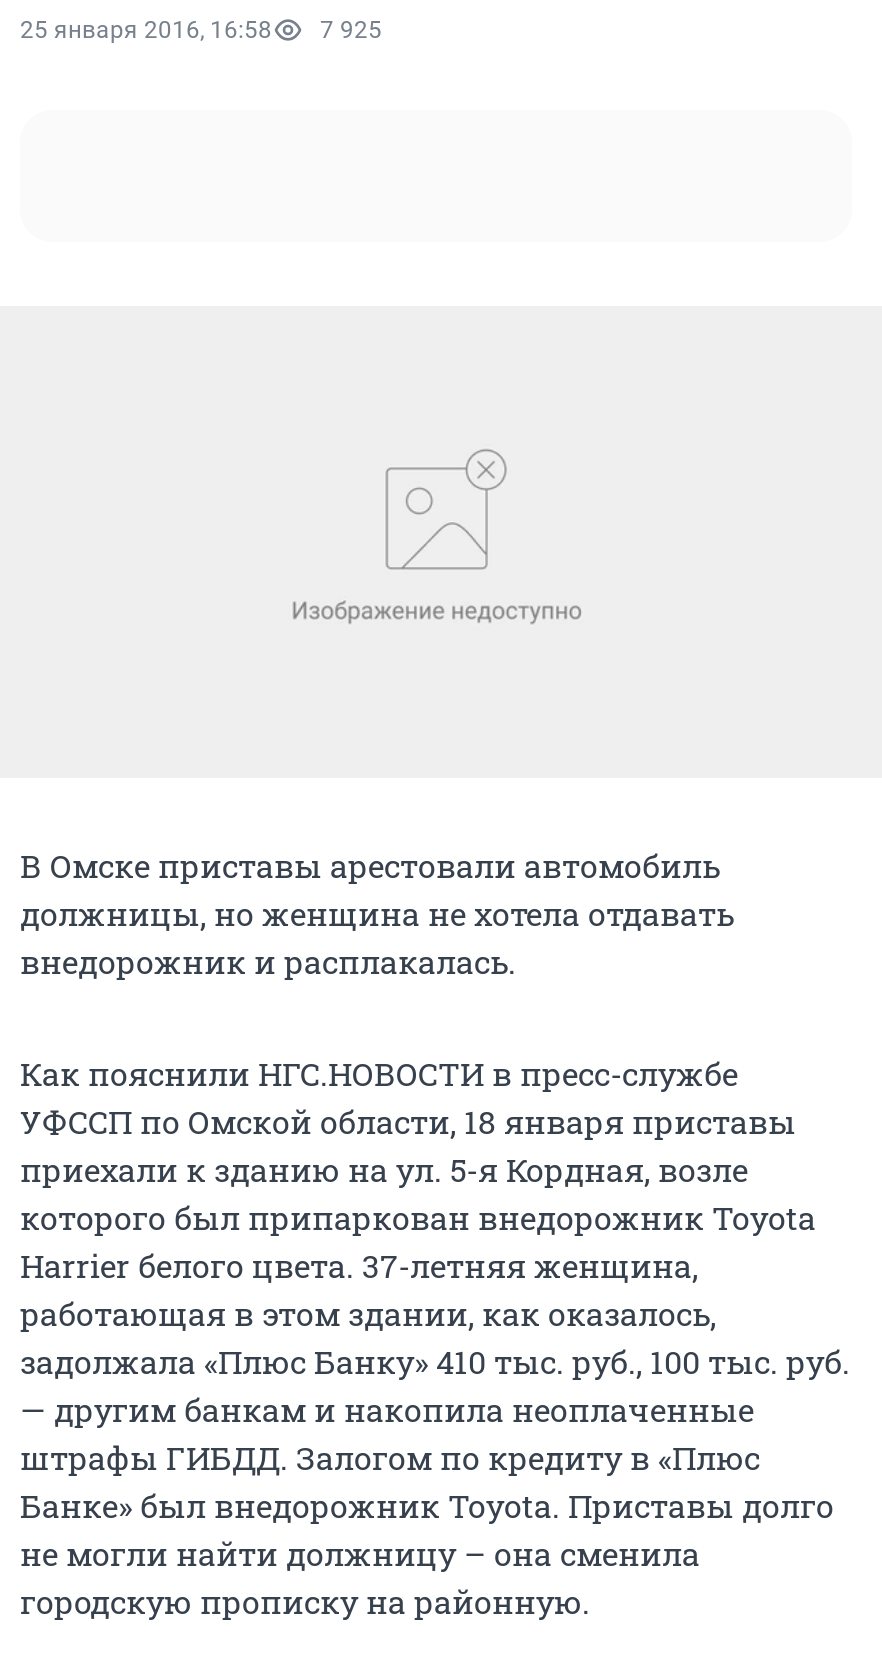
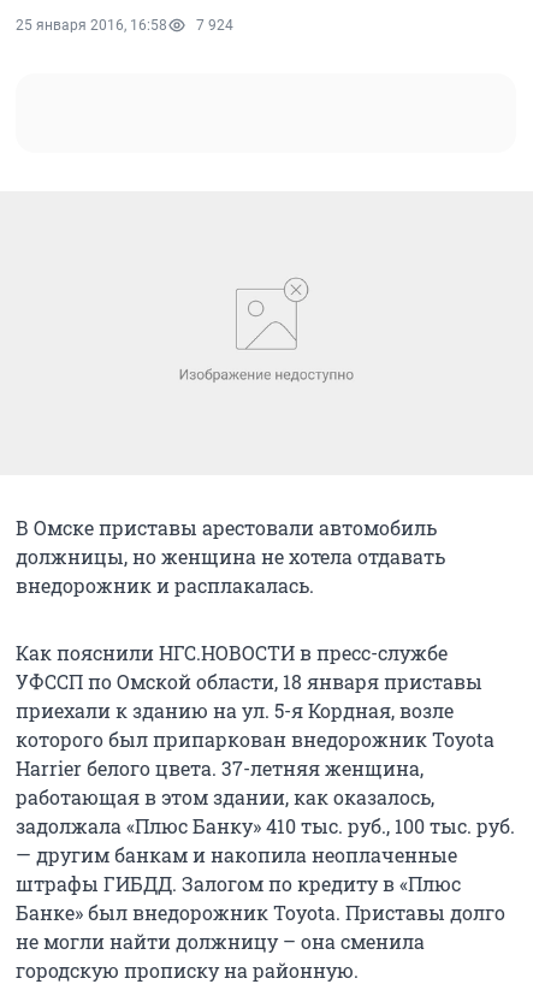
- 25 января 2016, 16:58 7 925
+ 25 января 2016, 16:58 7 924
